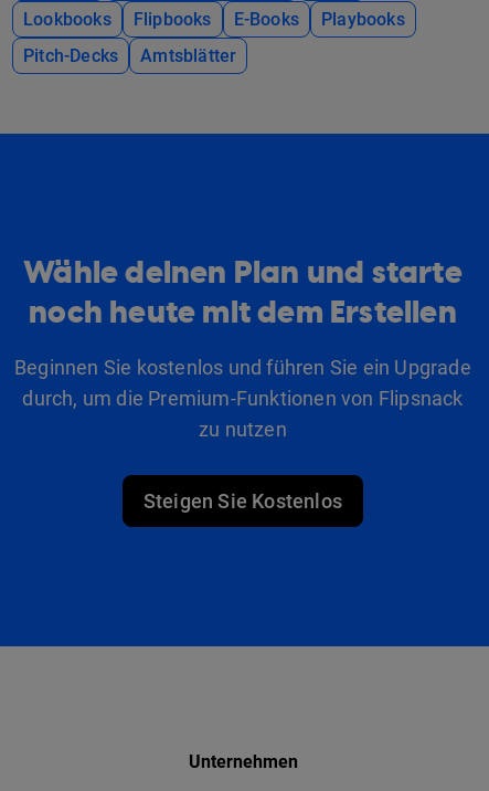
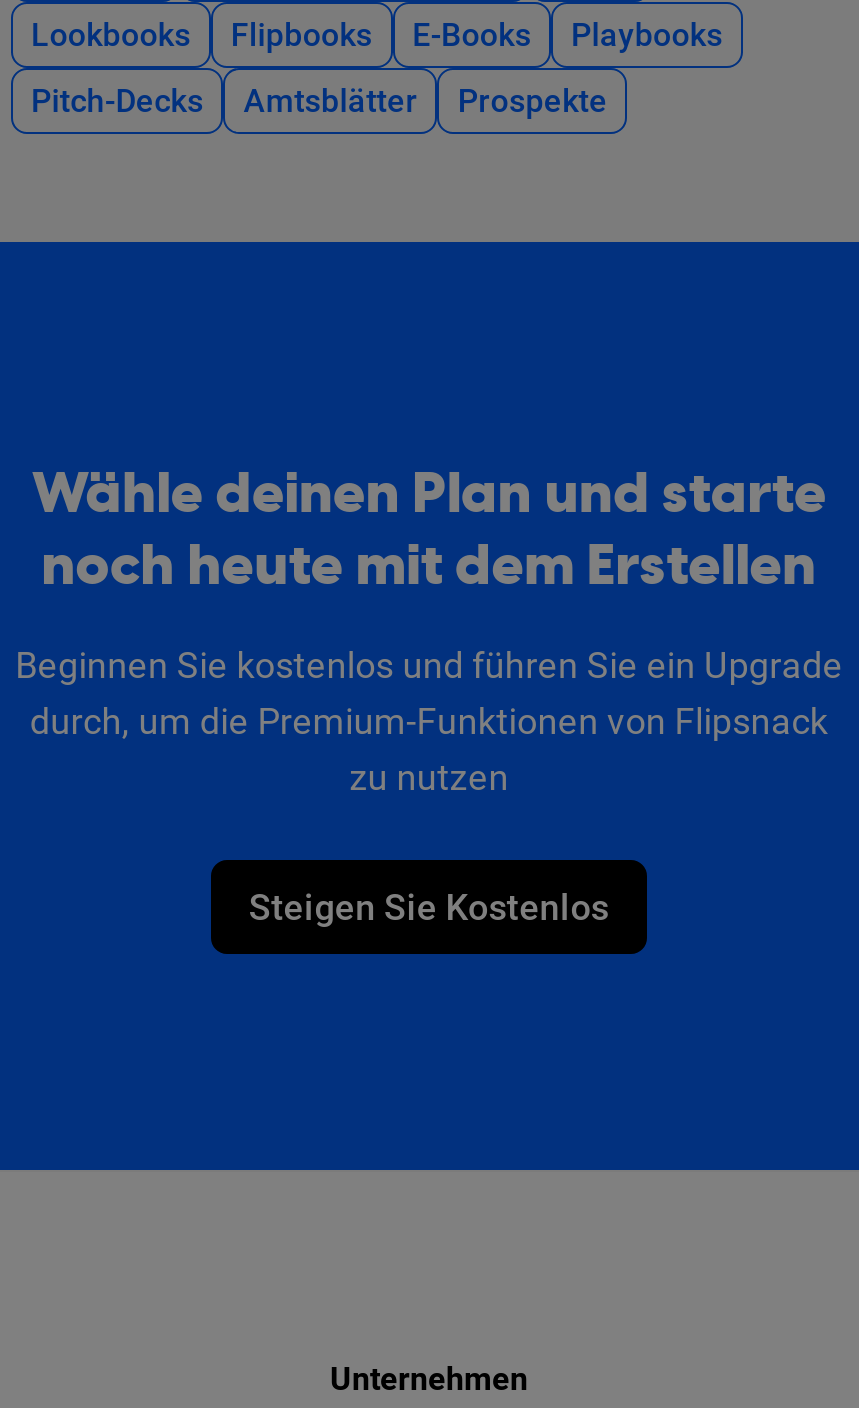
+ Prospekte
